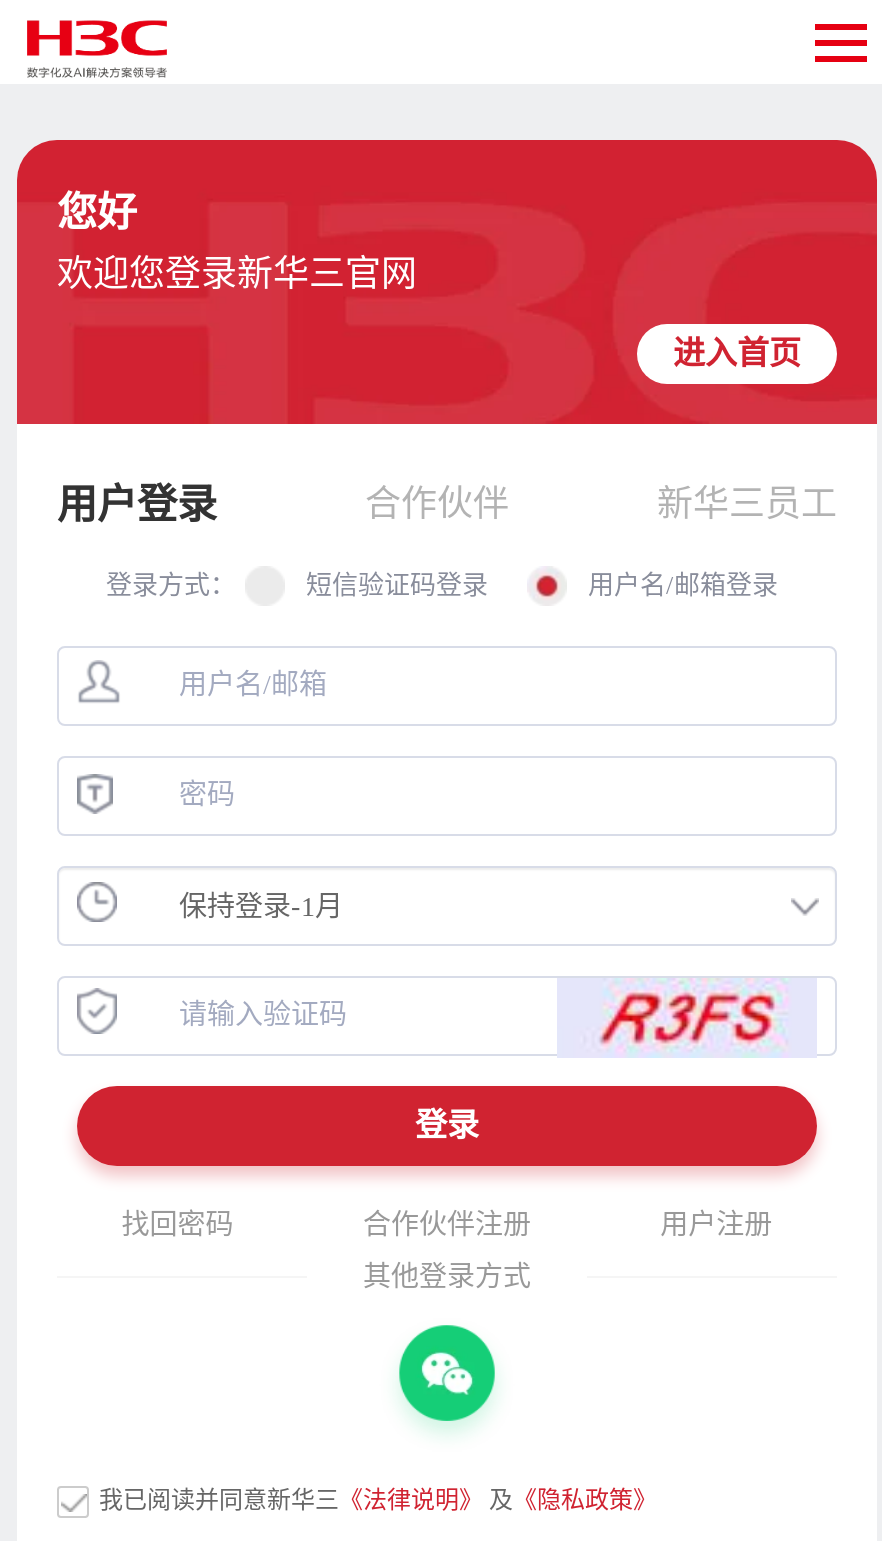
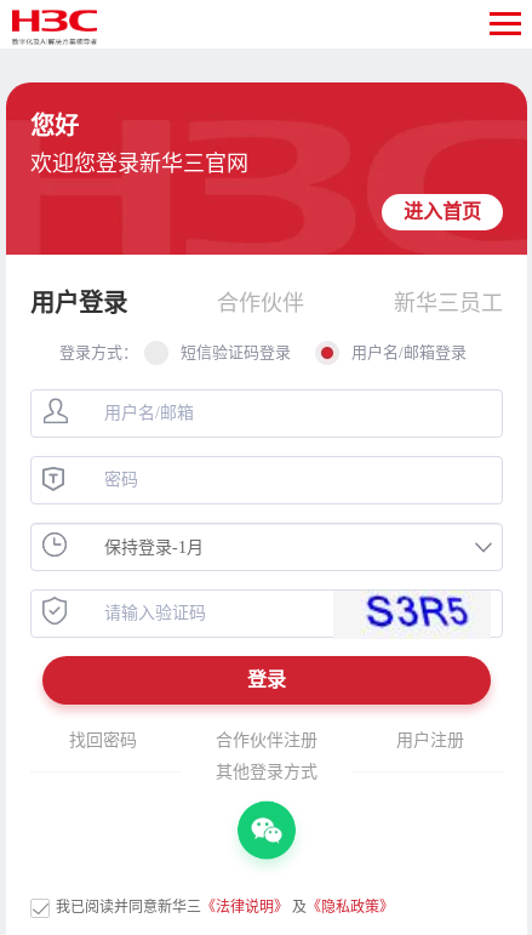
- [image]
+ [image]
